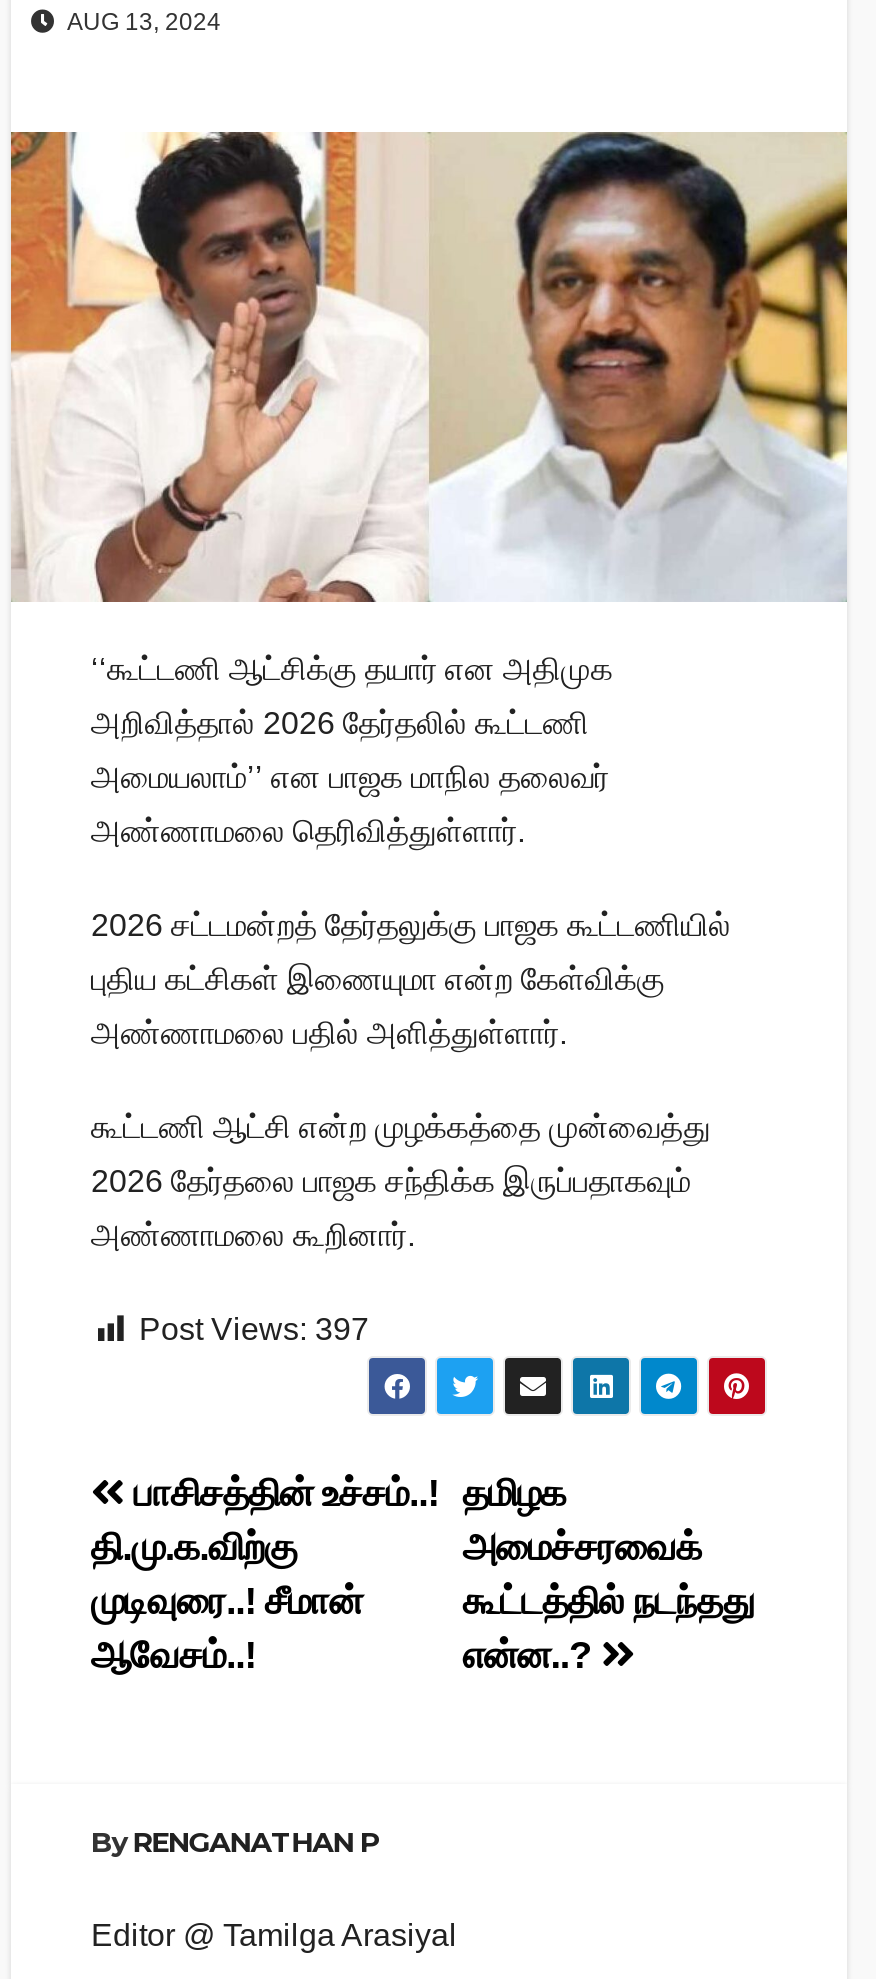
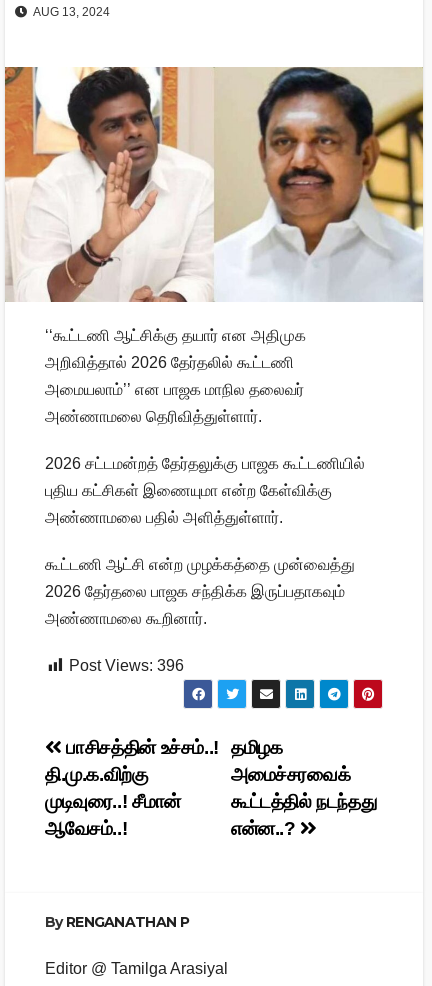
- Post Views: 397
+ Post Views: 396
